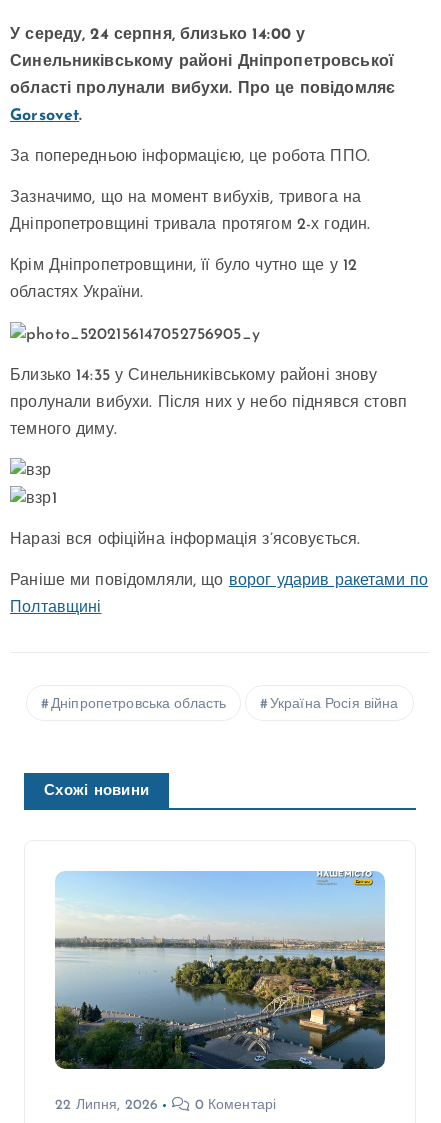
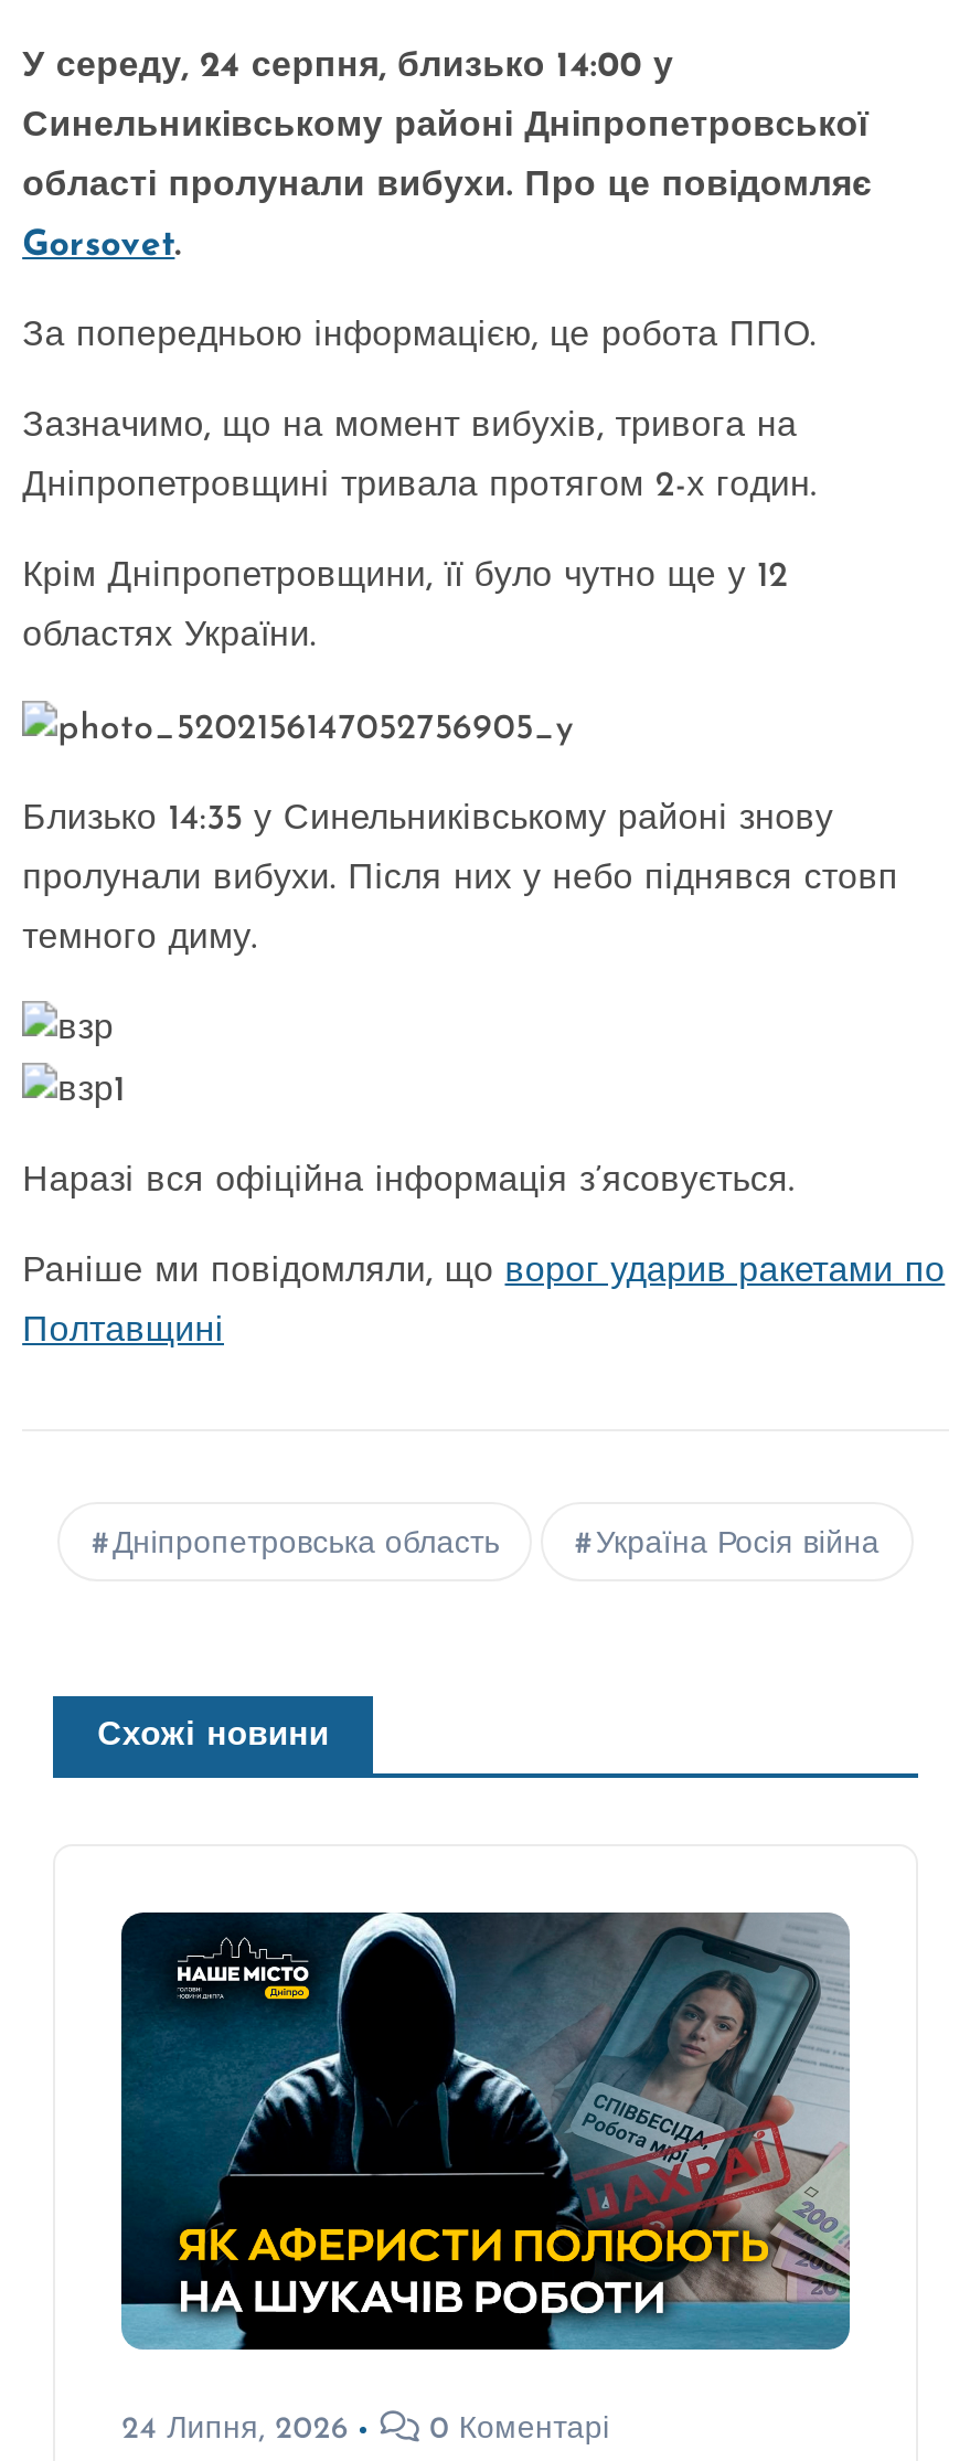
- [image]
- 22 Липня, 2026
+ [image]
+ 24 Липня, 2026
